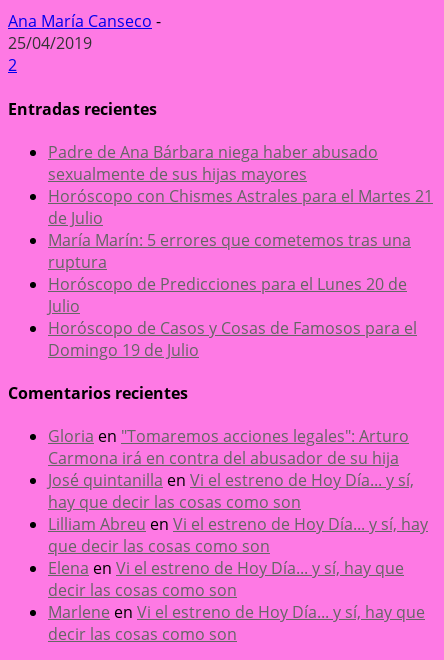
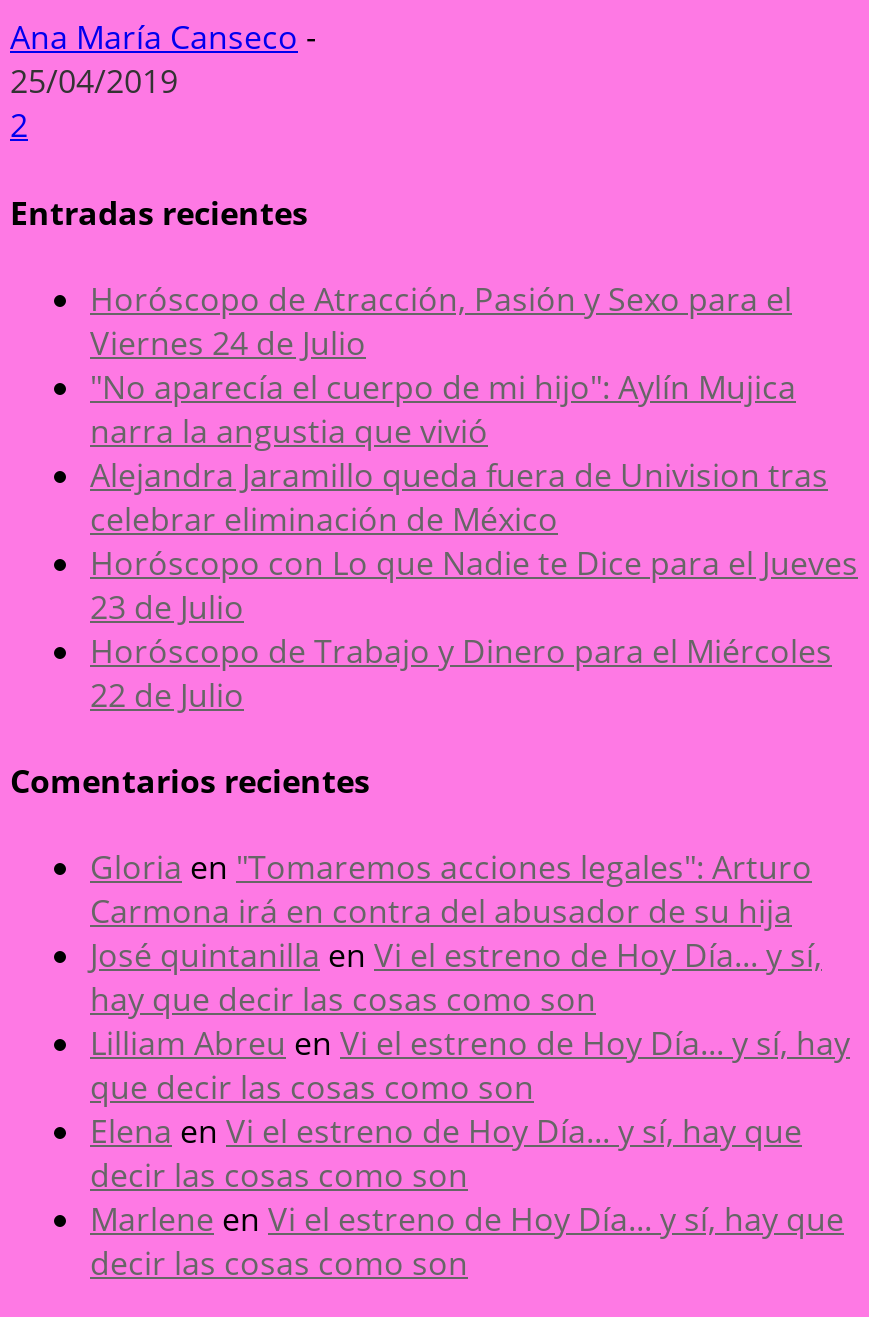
- Padre de Ana Bárbara niega haber abusado
- sexualmente de sus hijas mayores
- Horóscopo con Chismes Astrales para el Martes 21
- de Julio
- María Marín: 5 errores que cometemos tras una
- ruptura
- Horóscopo de Predicciones para el Lunes 20 de
- Julio
- Horóscopo de Casos y Cosas de Famosos para el
- Domingo 19 de Julio
+ Horóscopo de Atracción, Pasión y Sexo para el
+ Viernes 24 de Julio
+ "No aparecía el cuerpo de mi hijo": Aylín Mujica
+ narra la angustia que vivió
+ Alejandra Jaramillo queda fuera de Univision tras
+ celebrar eliminación de México
+ Horóscopo con Lo que Nadie te Dice para el Jueves
+ 23 de Julio
+ Horóscopo de Trabajo y Dinero para el Miércoles
+ 22 de Julio
